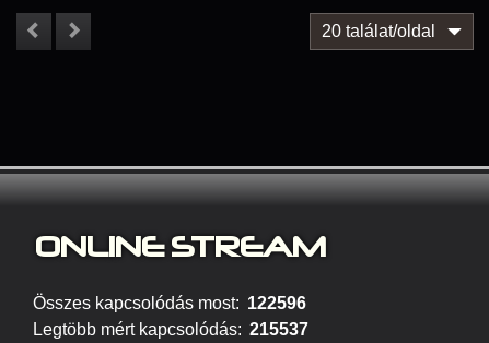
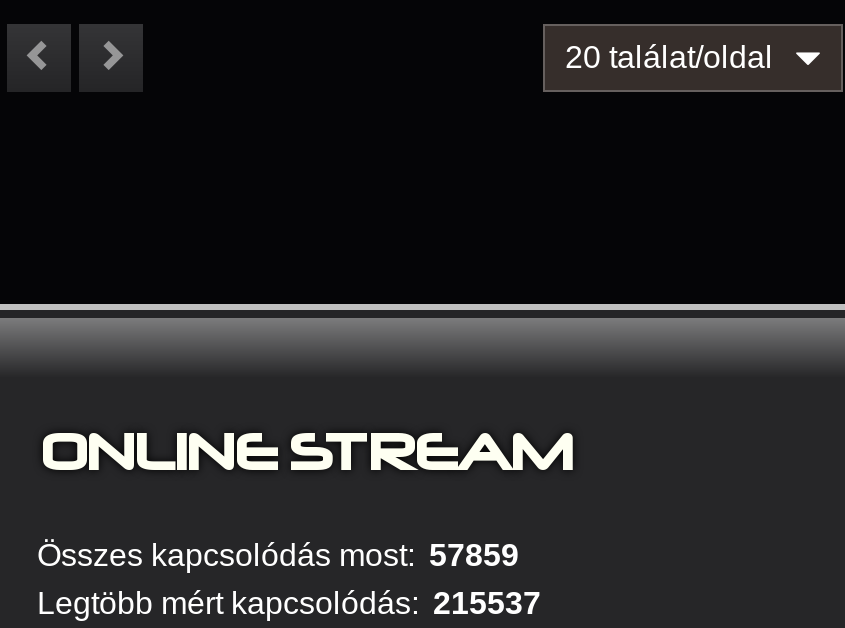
- Összes kapcsolódás most: 122596
+ Összes kapcsolódás most: 57859
